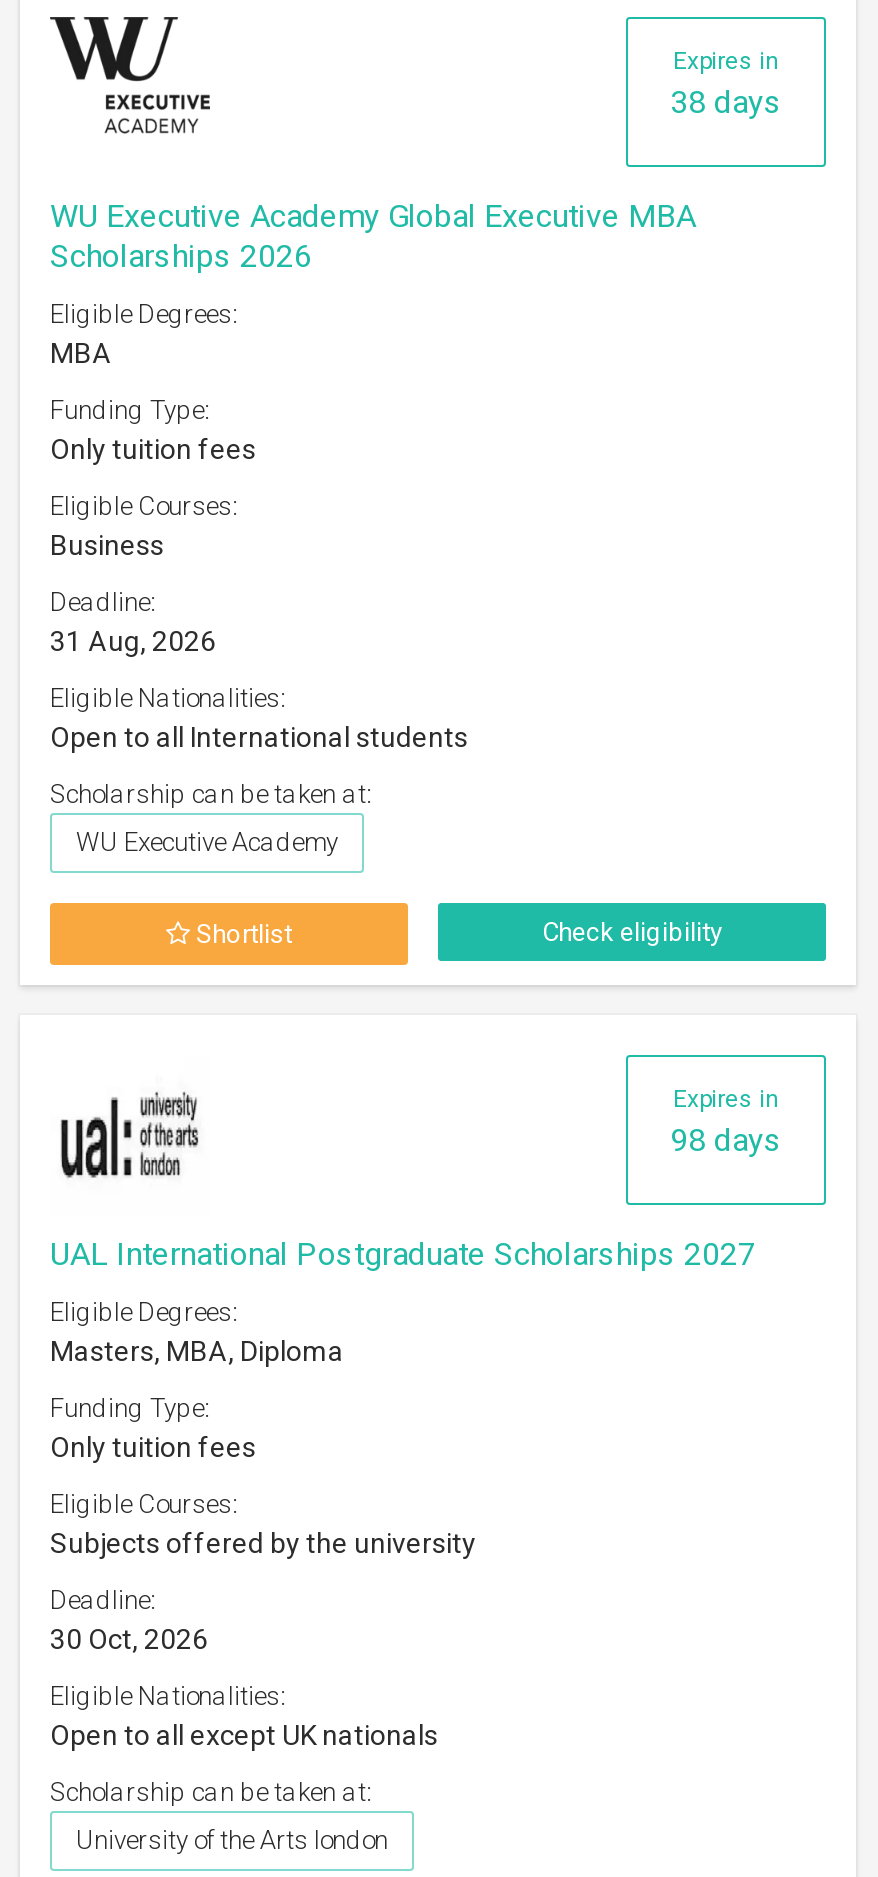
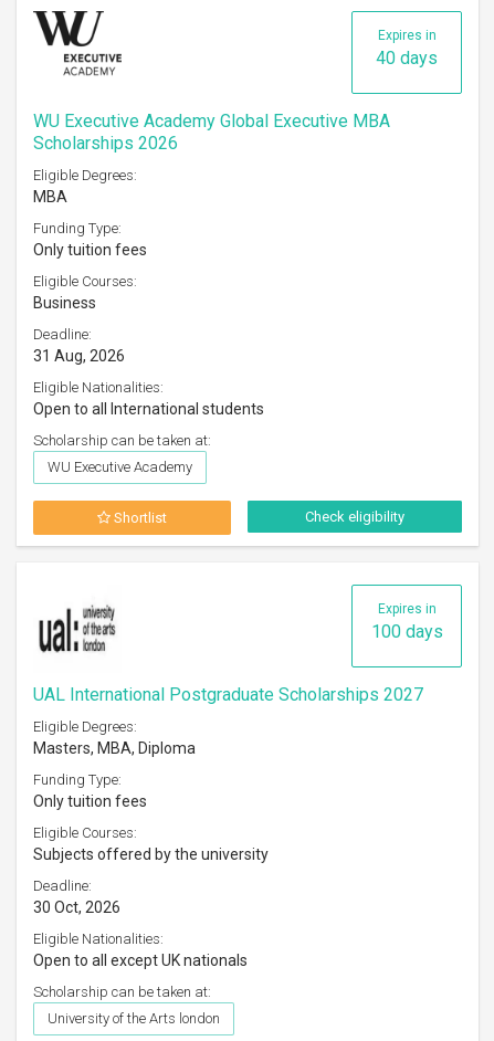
- 38 days
+ 40 days

- 98 days
+ 100 days
